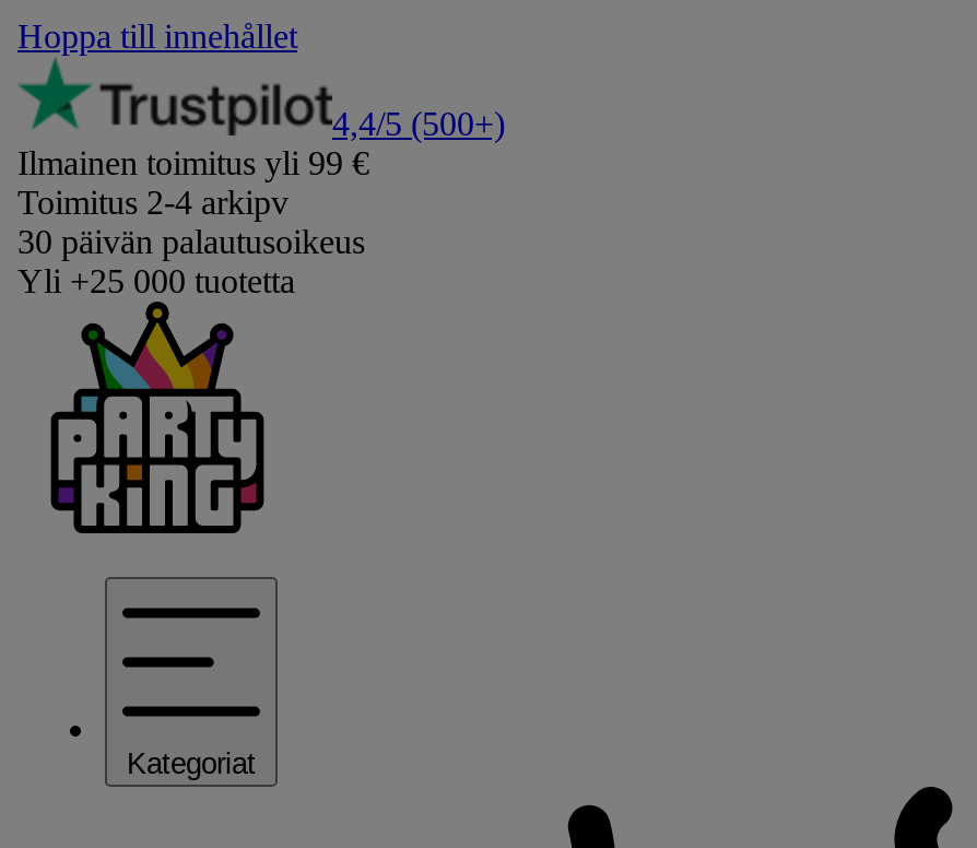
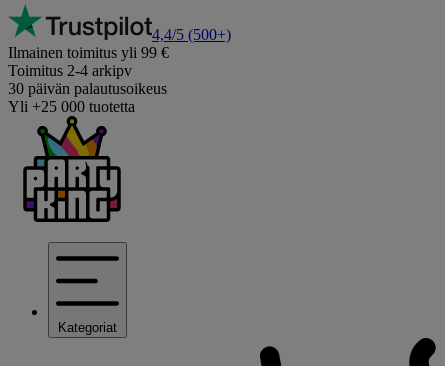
- Hoppa till innehållet
